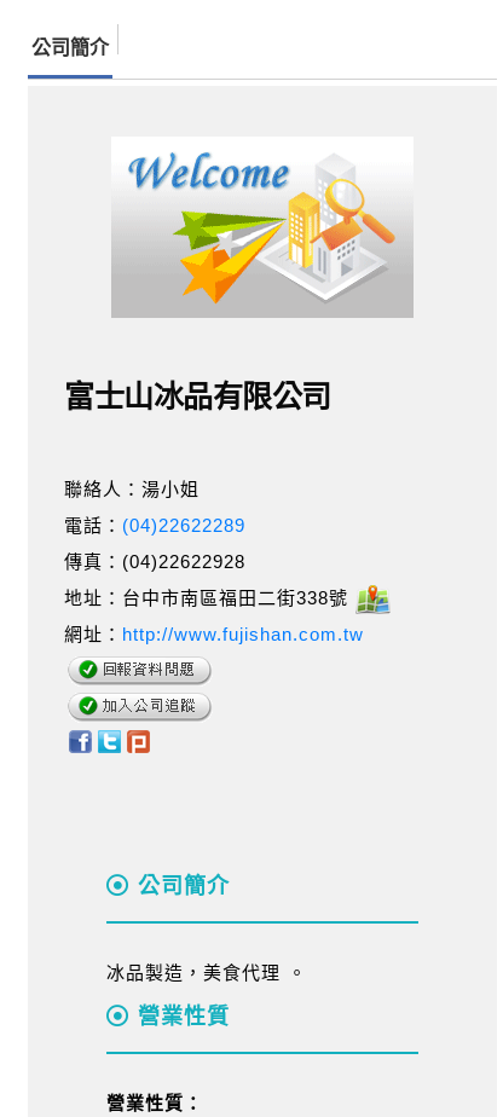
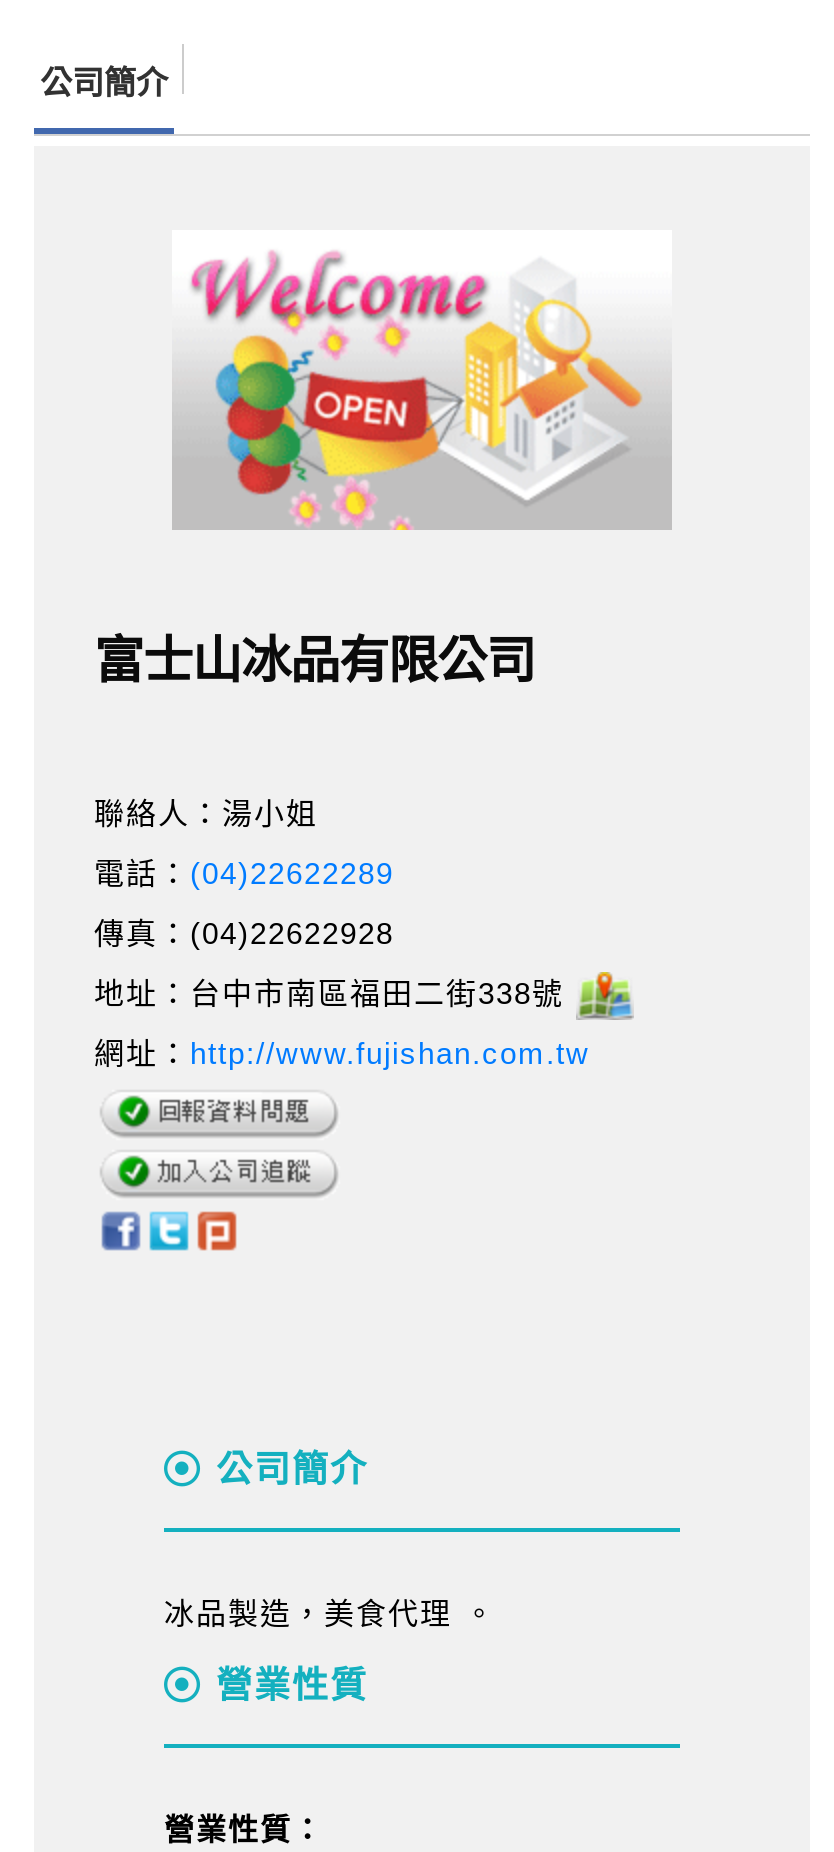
- [image]
+ [image]
